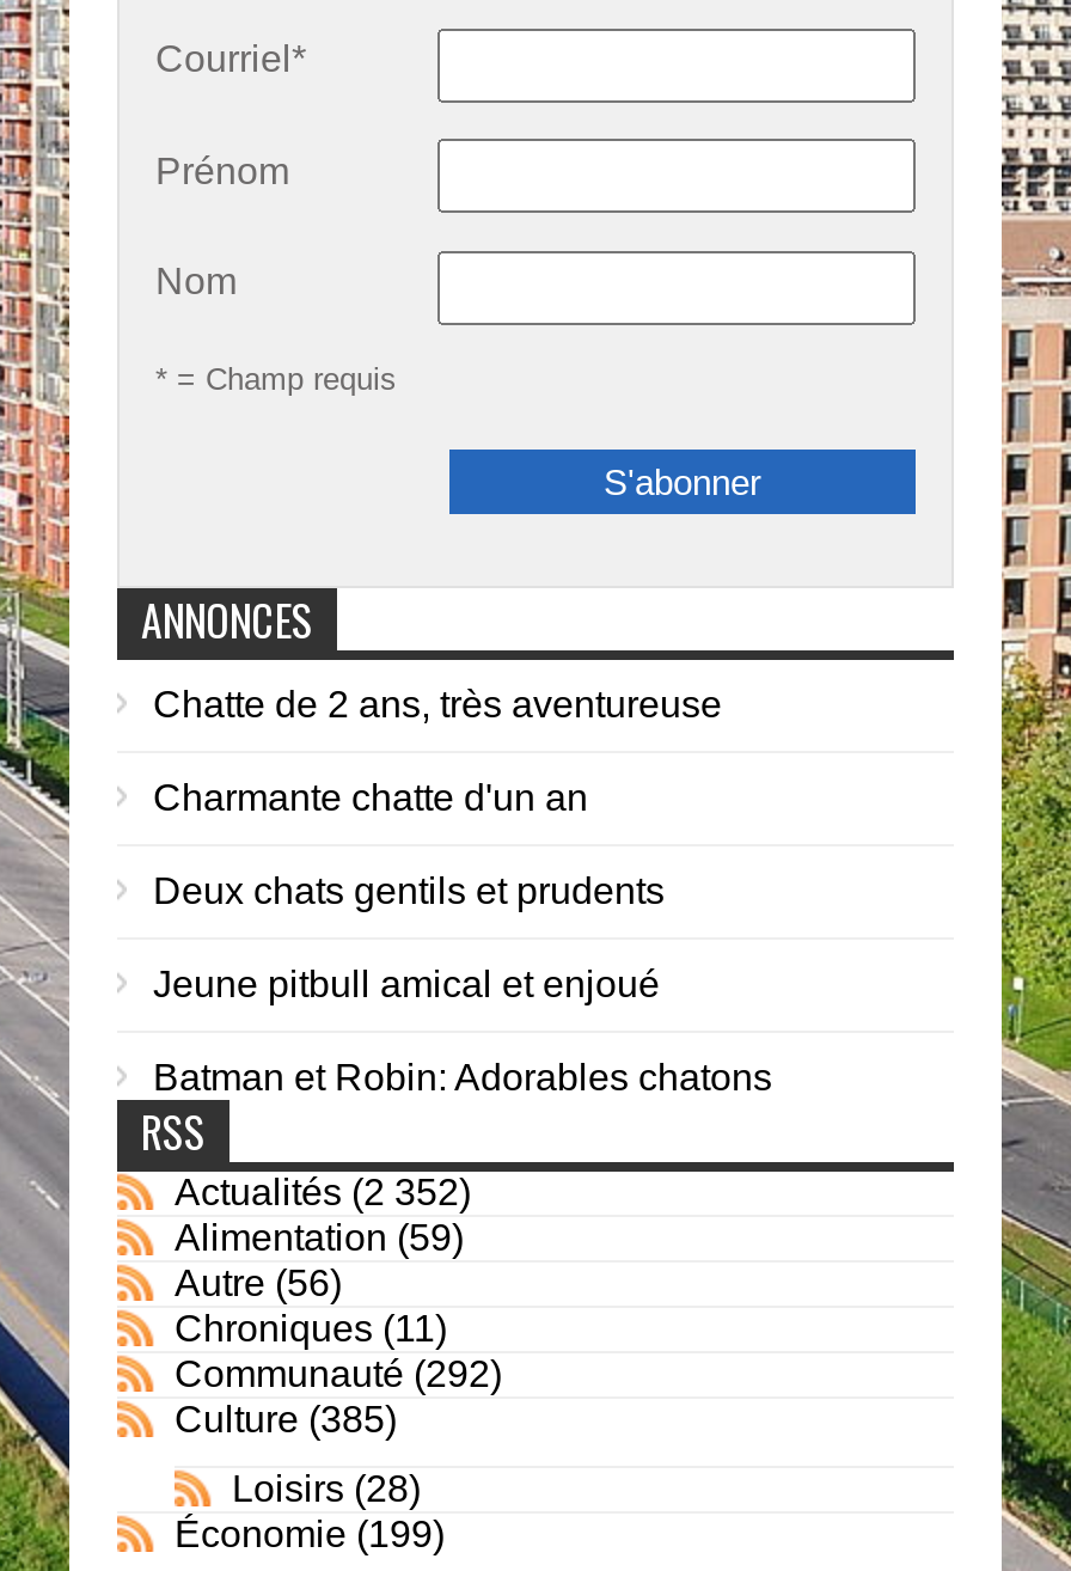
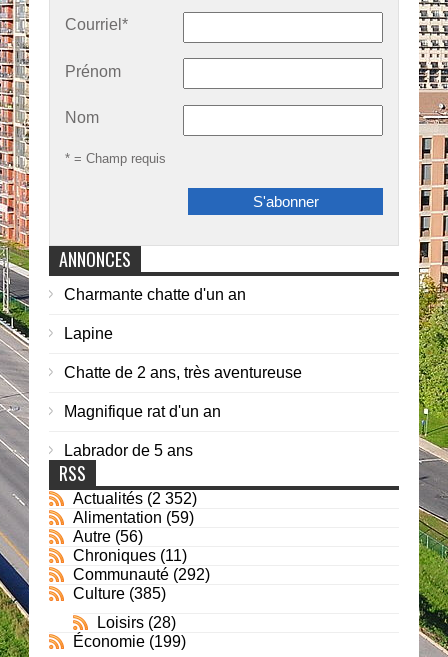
moved down: Chatte de 2 ans, très aventureuse

moved up: Charmante chatte d'un an

- Deux chats gentils et prudents
- Jeune pitbull amical et enjoué
- Batman et Robin: Adorables chatons
+ Lapine
+ Magnifique rat d'un an
+ Labrador de 5 ans
